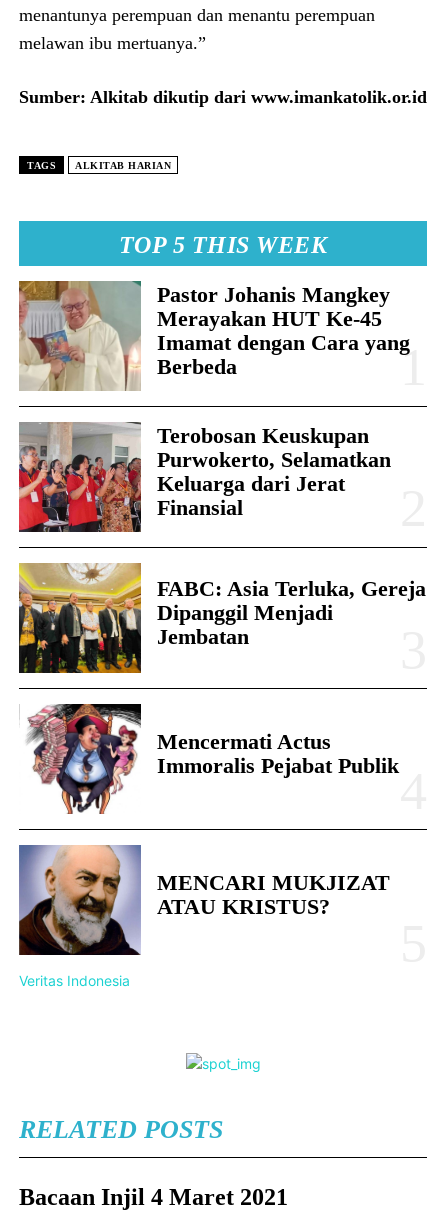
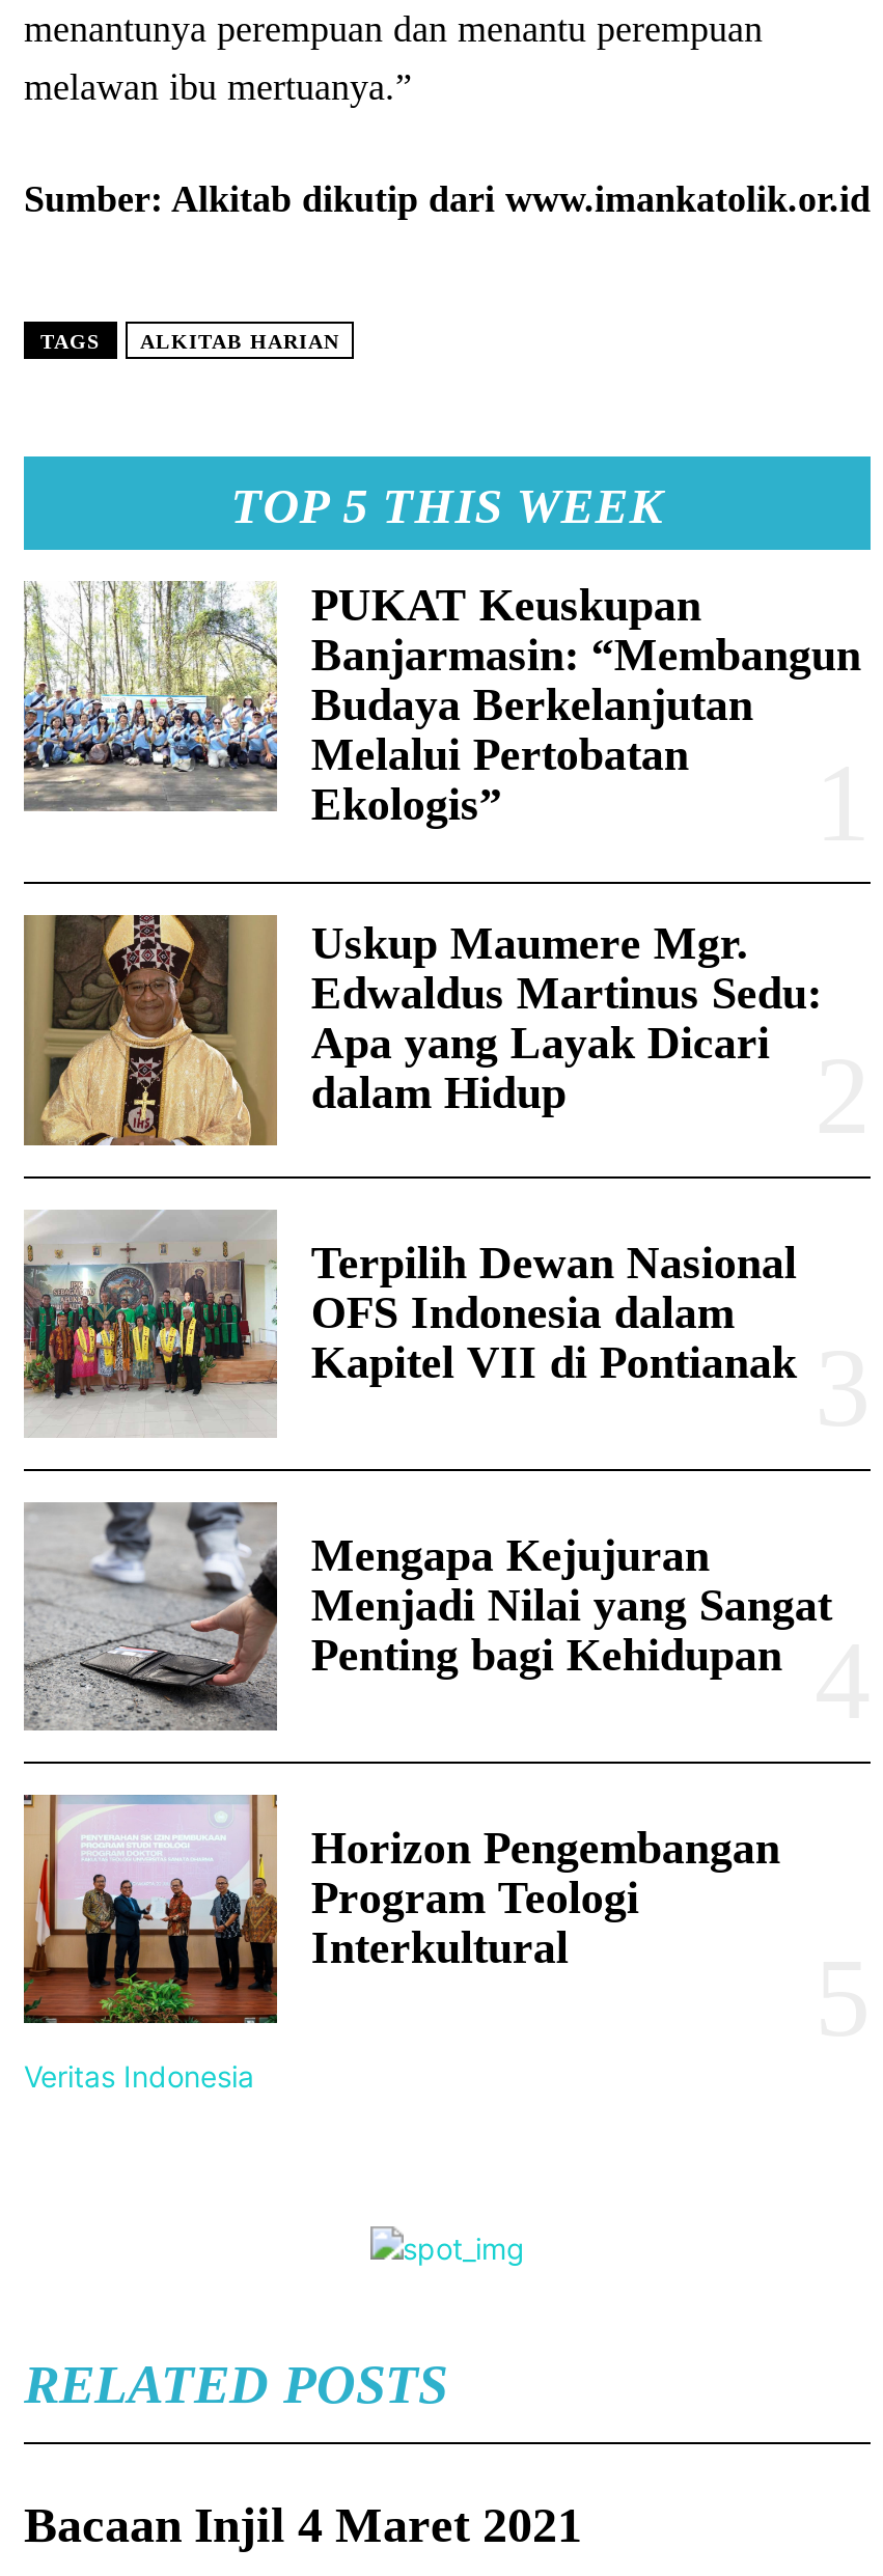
- [image]
- Pastor Johanis Mangkey
- Merayakan HUT Ke-45
- Imamat dengan Cara yang
- Berbeda
+ [image]
+ PUKAT Keuskupan
+ Banjarmasin: “Membangun
+ Budaya Berkelanjutan
+ Melalui Pertobatan
+ Ekologis”

- [image]
- Terobosan Keuskupan
- Purwokerto, Selamatkan
- Keluarga dari Jerat
- Finansial
+ [image]
+ Uskup Maumere Mgr.
+ Edwaldus Martinus Sedu:
+ Apa yang Layak Dicari
+ dalam Hidup

- [image]
- FABC: Asia Terluka, Gereja
- Dipanggil Menjadi
- Jembatan
+ [image]
+ Terpilih Dewan Nasional
+ OFS Indonesia dalam
+ Kapitel VII di Pontianak

- [image]
- Mencermati Actus
- Immoralis Pejabat Publik
+ [image]
+ Mengapa Kejujuran
+ Menjadi Nilai yang Sangat
+ Penting bagi Kehidupan

- [image]
- MENCARI MUKJIZAT
- ATAU KRISTUS?
+ [image]
+ Horizon Pengembangan
+ Program Teologi
+ Interkultural
